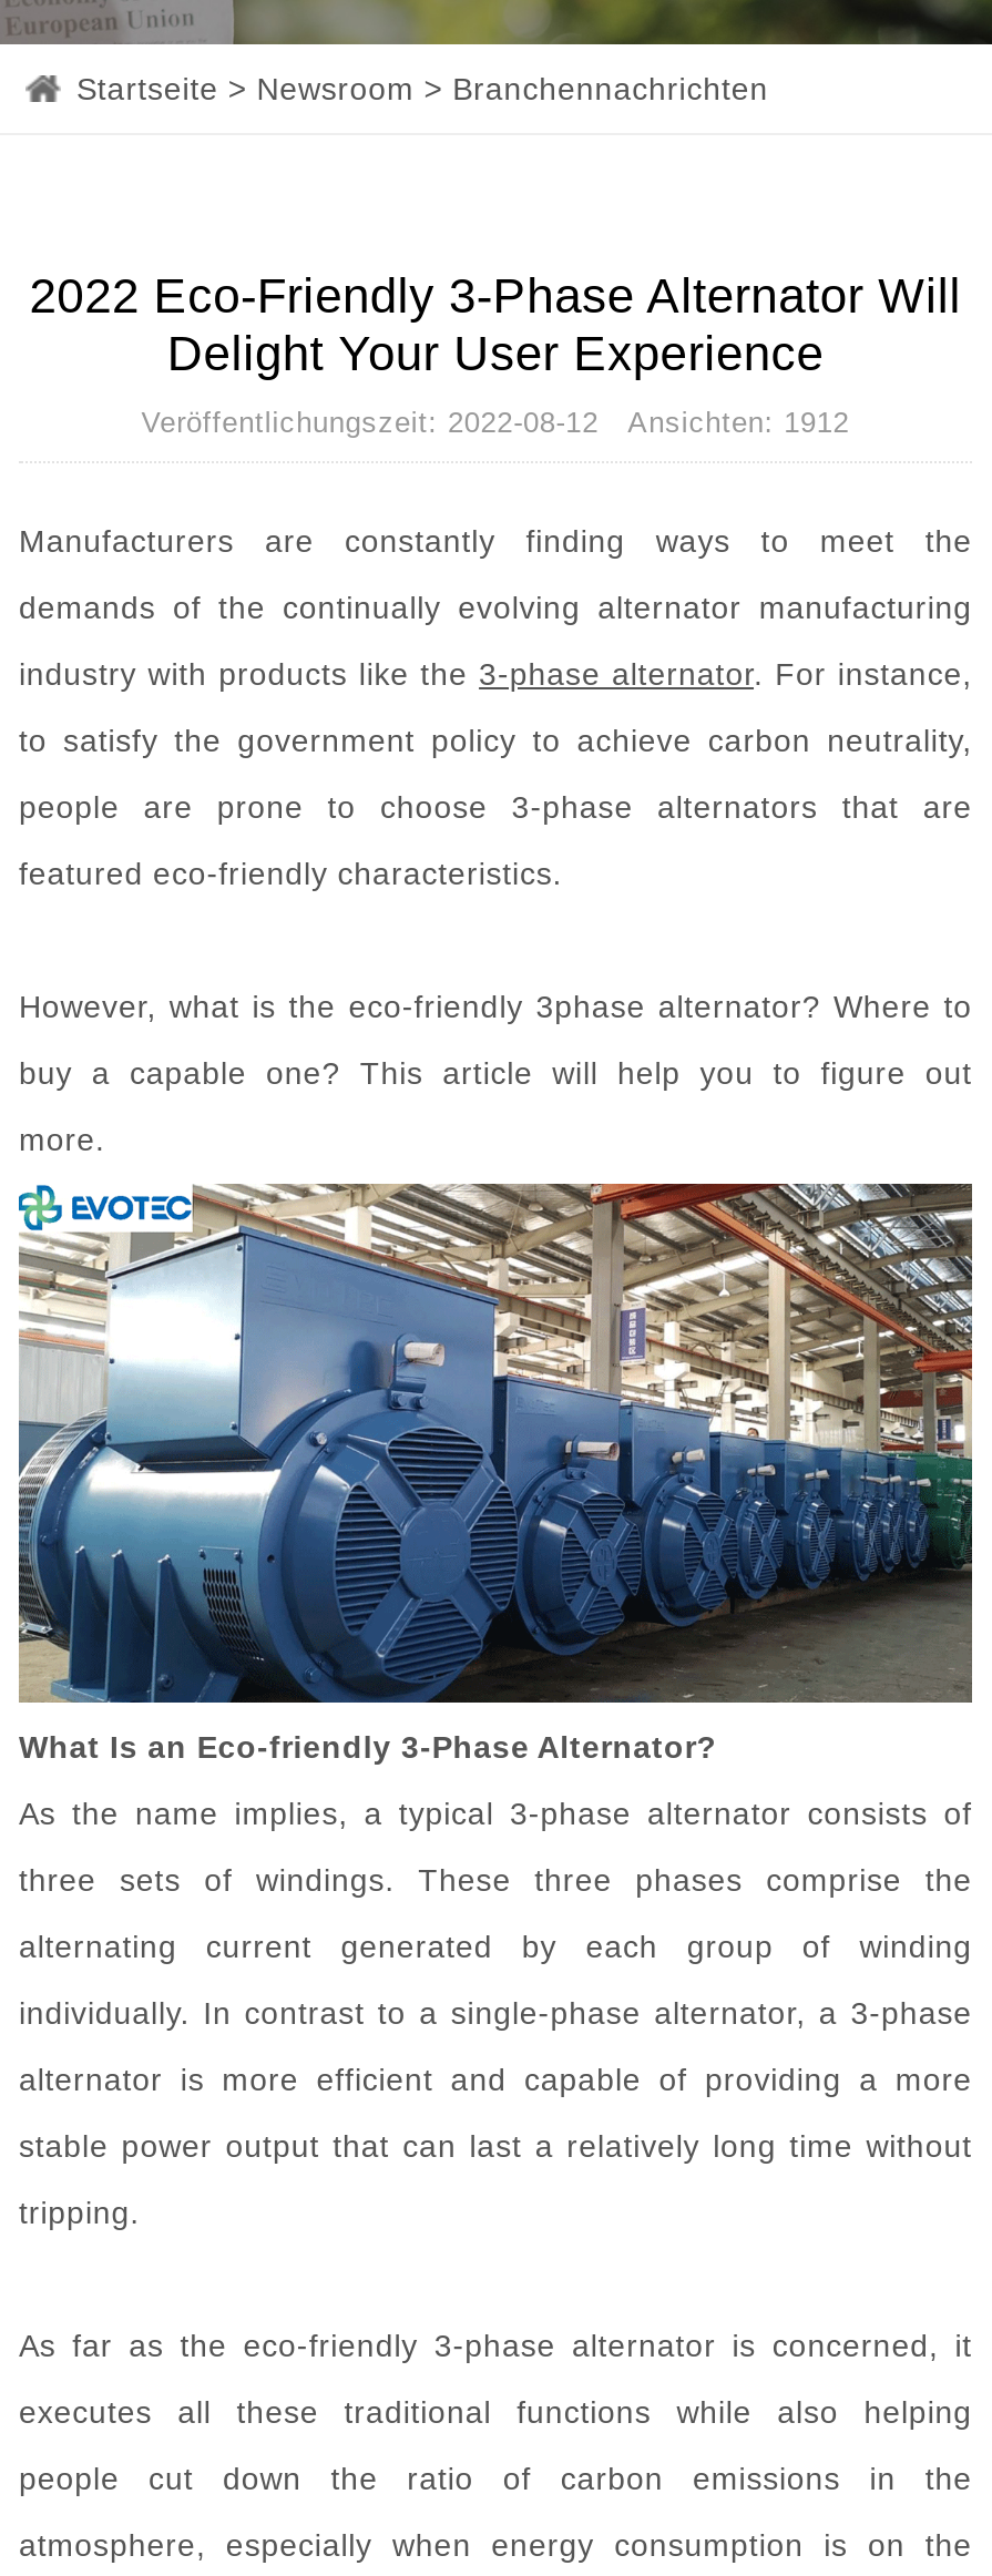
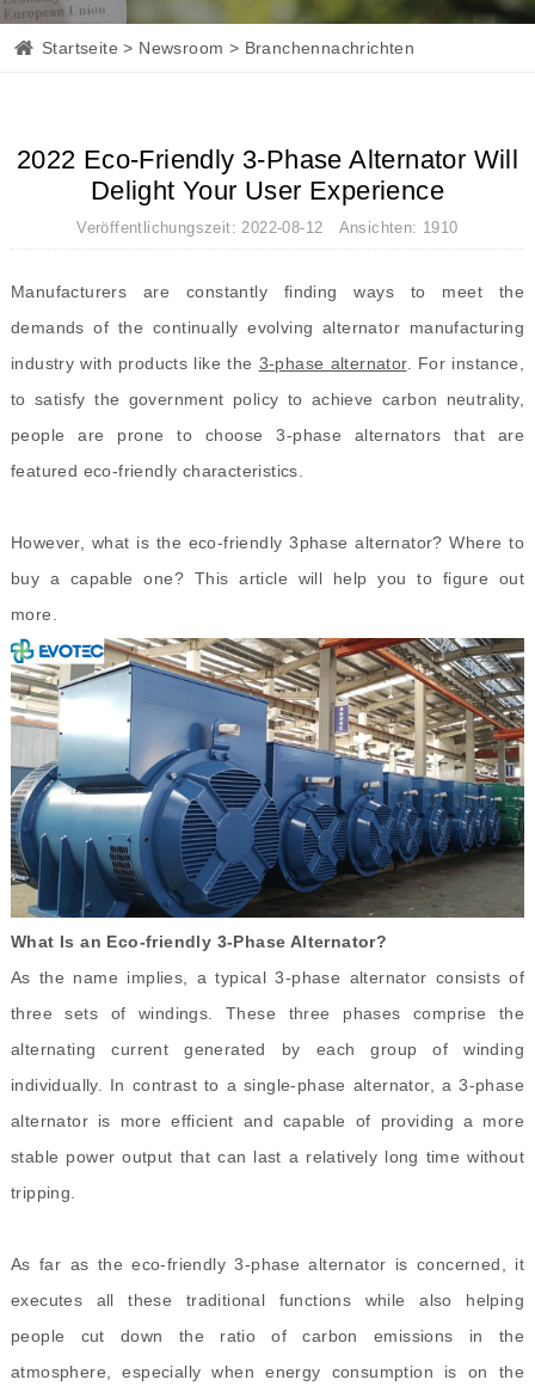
- Veröffentlichungszeit: 2022-08-12 Ansichten: 1912
+ Veröffentlichungszeit: 2022-08-12 Ansichten: 1910
